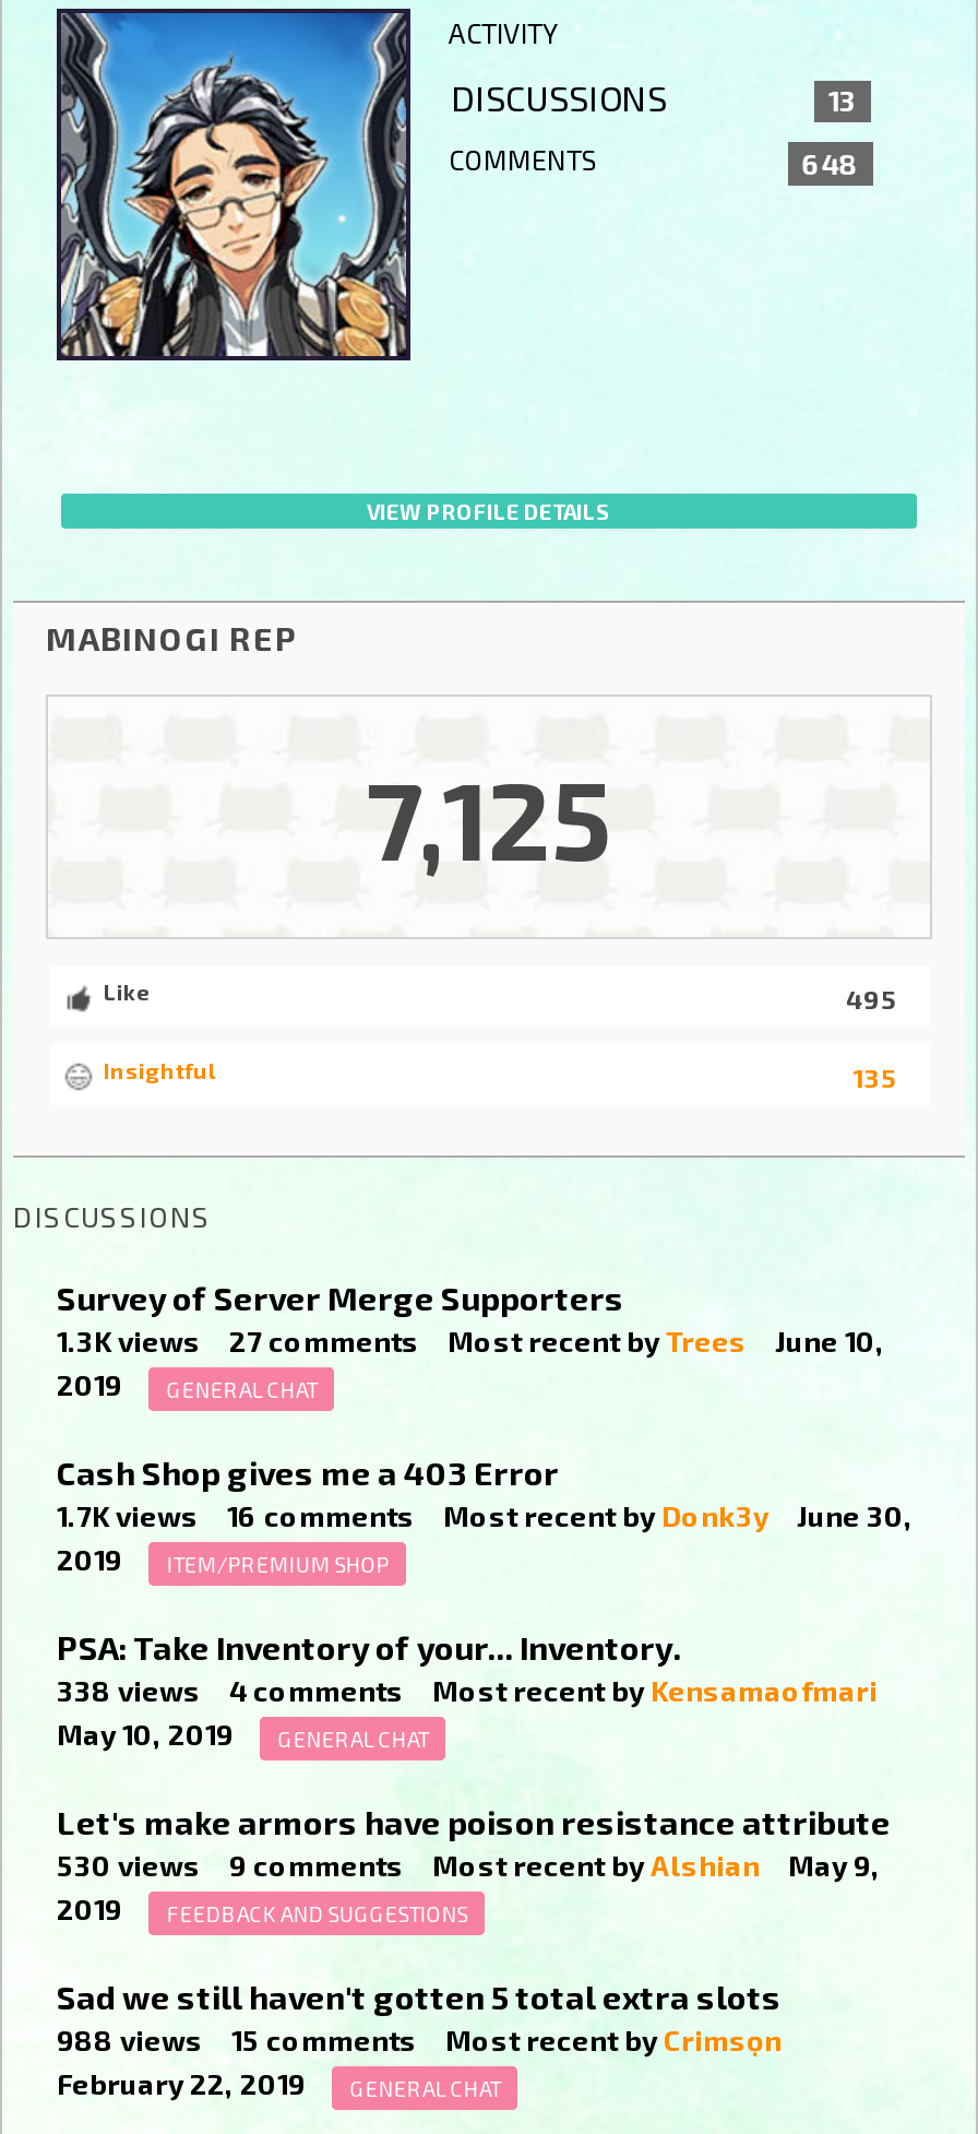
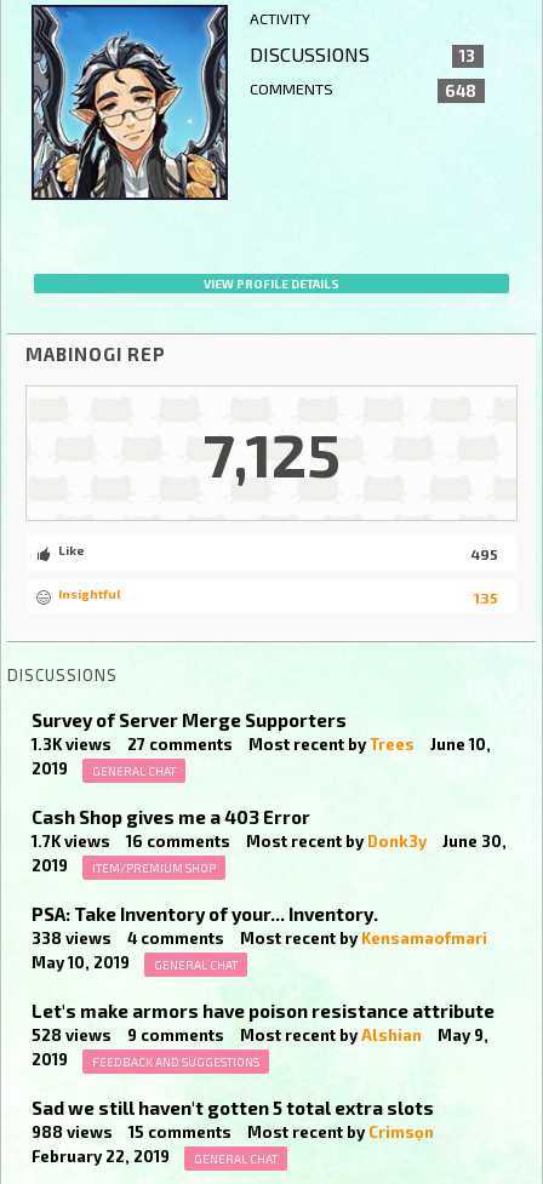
- 530 views
+ 528 views
